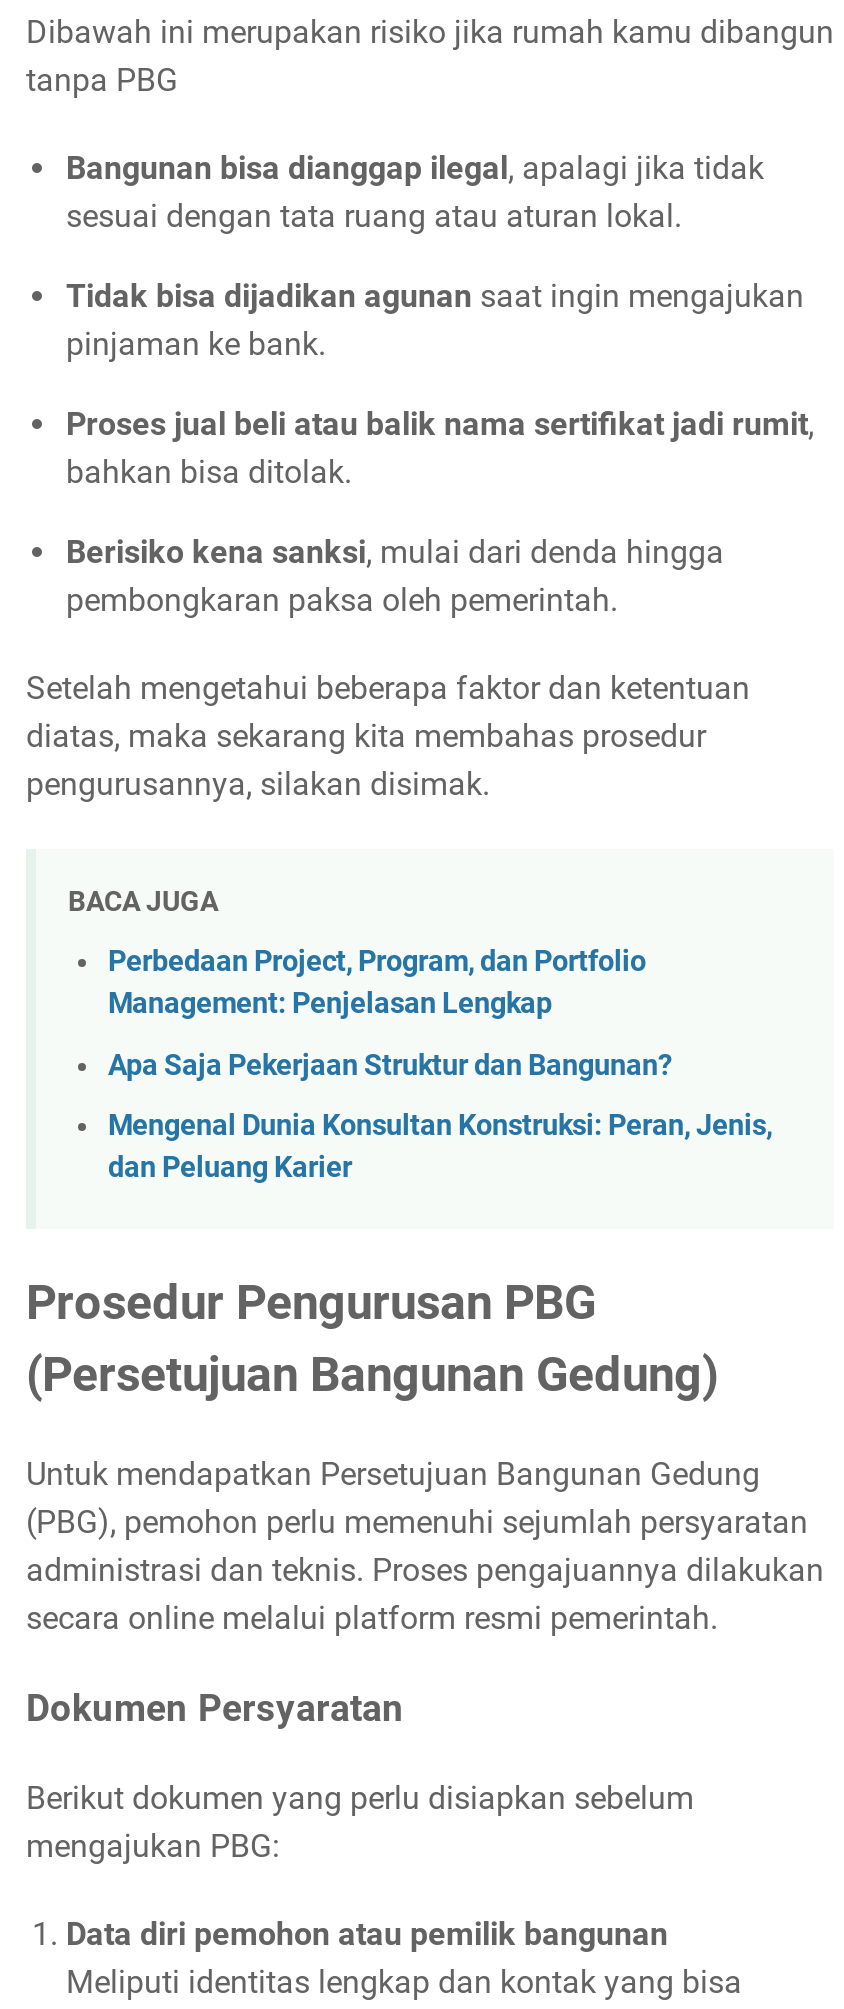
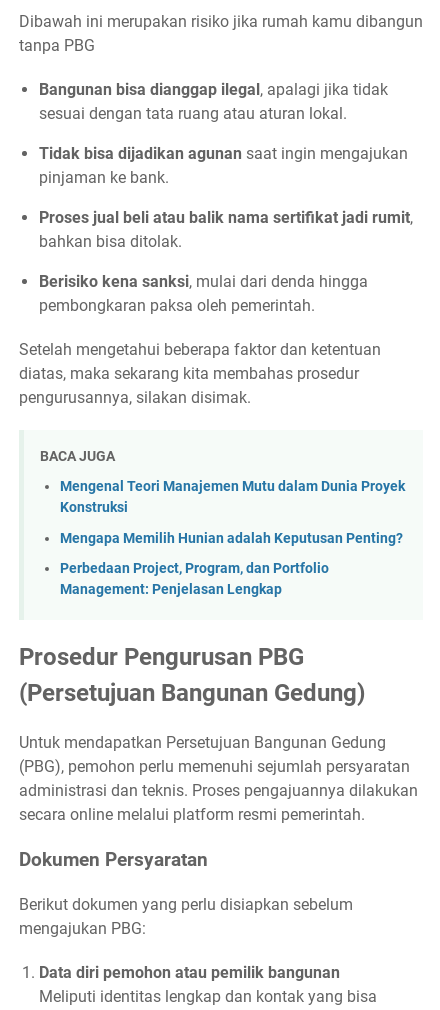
+ Mengenal Teori Manajemen Mutu dalam Dunia Proyek
+ Konstruksi
+ Mengapa Memilih Hunian adalah Keputusan Penting?

moved down: Perbedaan Project, Program, dan Portfolio | Management: Penjelasan Lengkap

- Apa Saja Pekerjaan Struktur dan Bangunan?
- Mengenal Dunia Konsultan Konstruksi: Peran, Jenis,
- dan Peluang Karier
